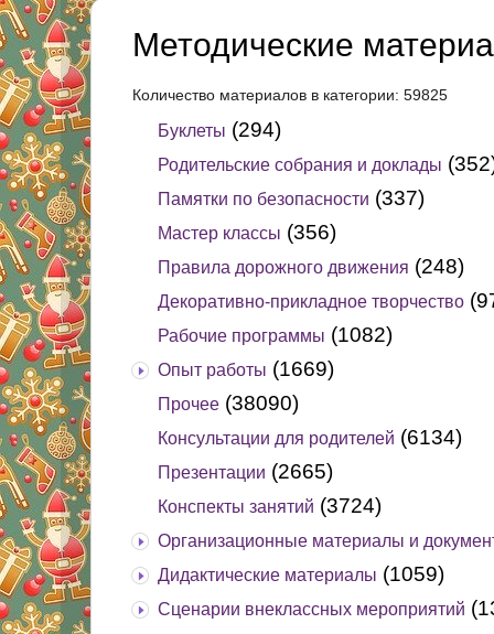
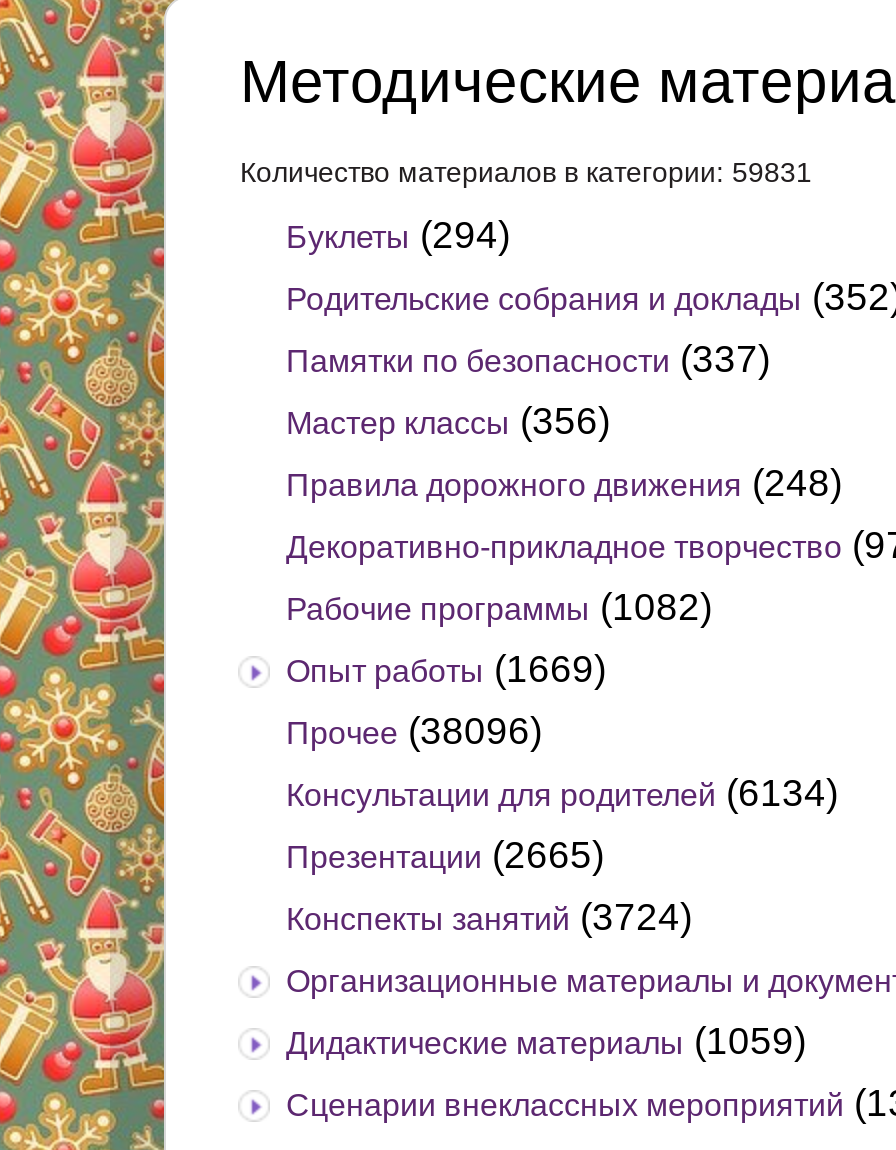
- Количество материалов в категории: 59825
+ Количество материалов в категории: 59831

- Прочее (38090)
+ Прочее (38096)
